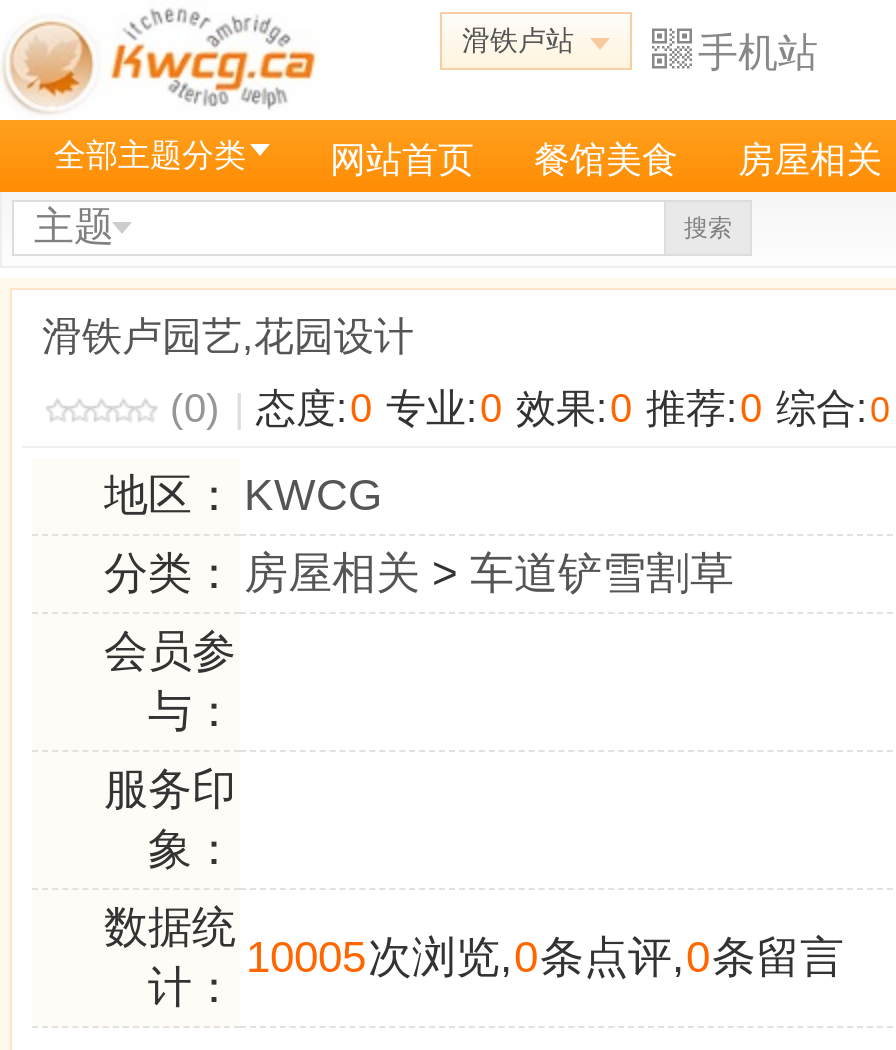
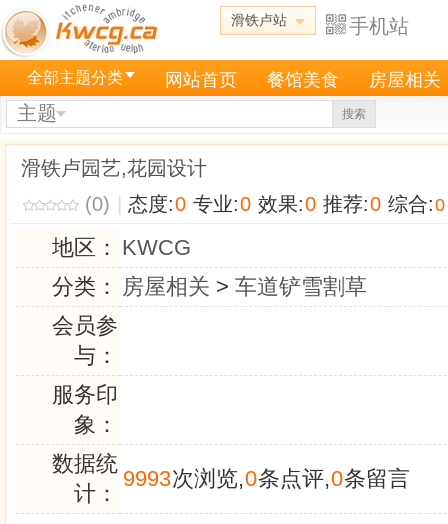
- 10005次浏览,0条点评,0条留言
+ 9993次浏览,0条点评,0条留言
